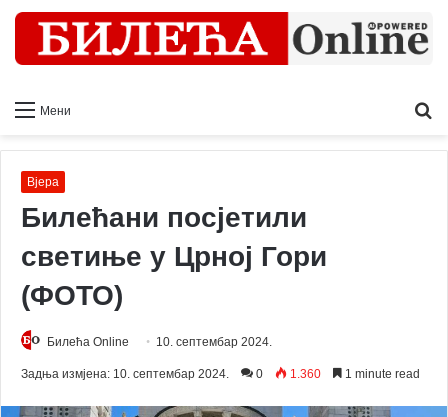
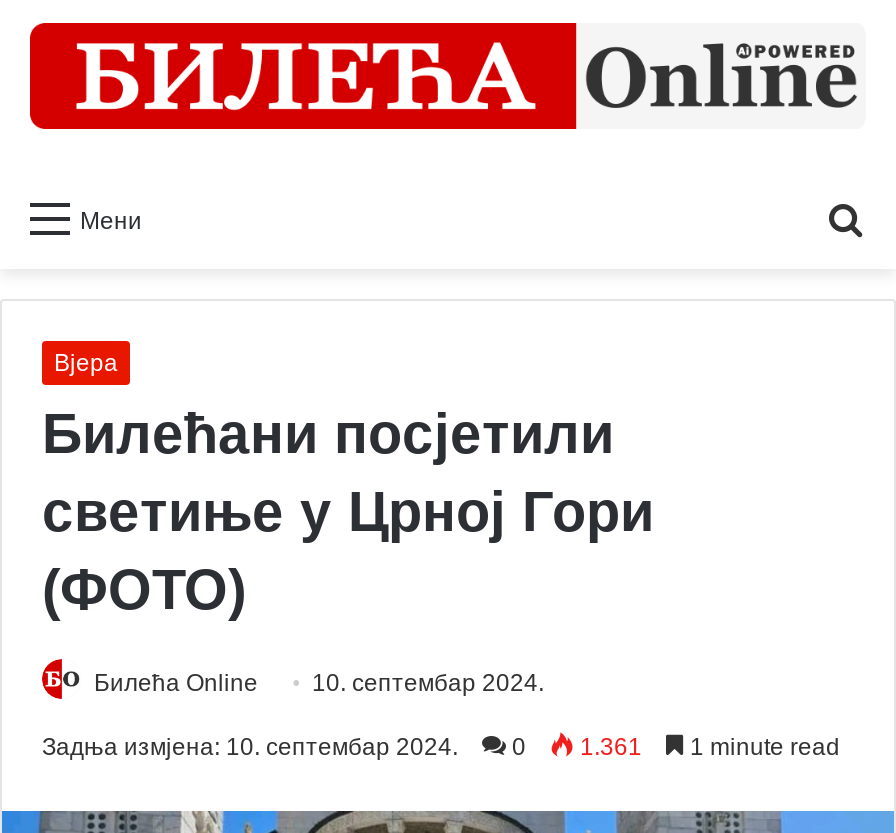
- Задња измјена: 10. септембар 2024. 0 1.360 1 minute read
+ Задња измјена: 10. септембар 2024. 0 1.361 1 minute read
